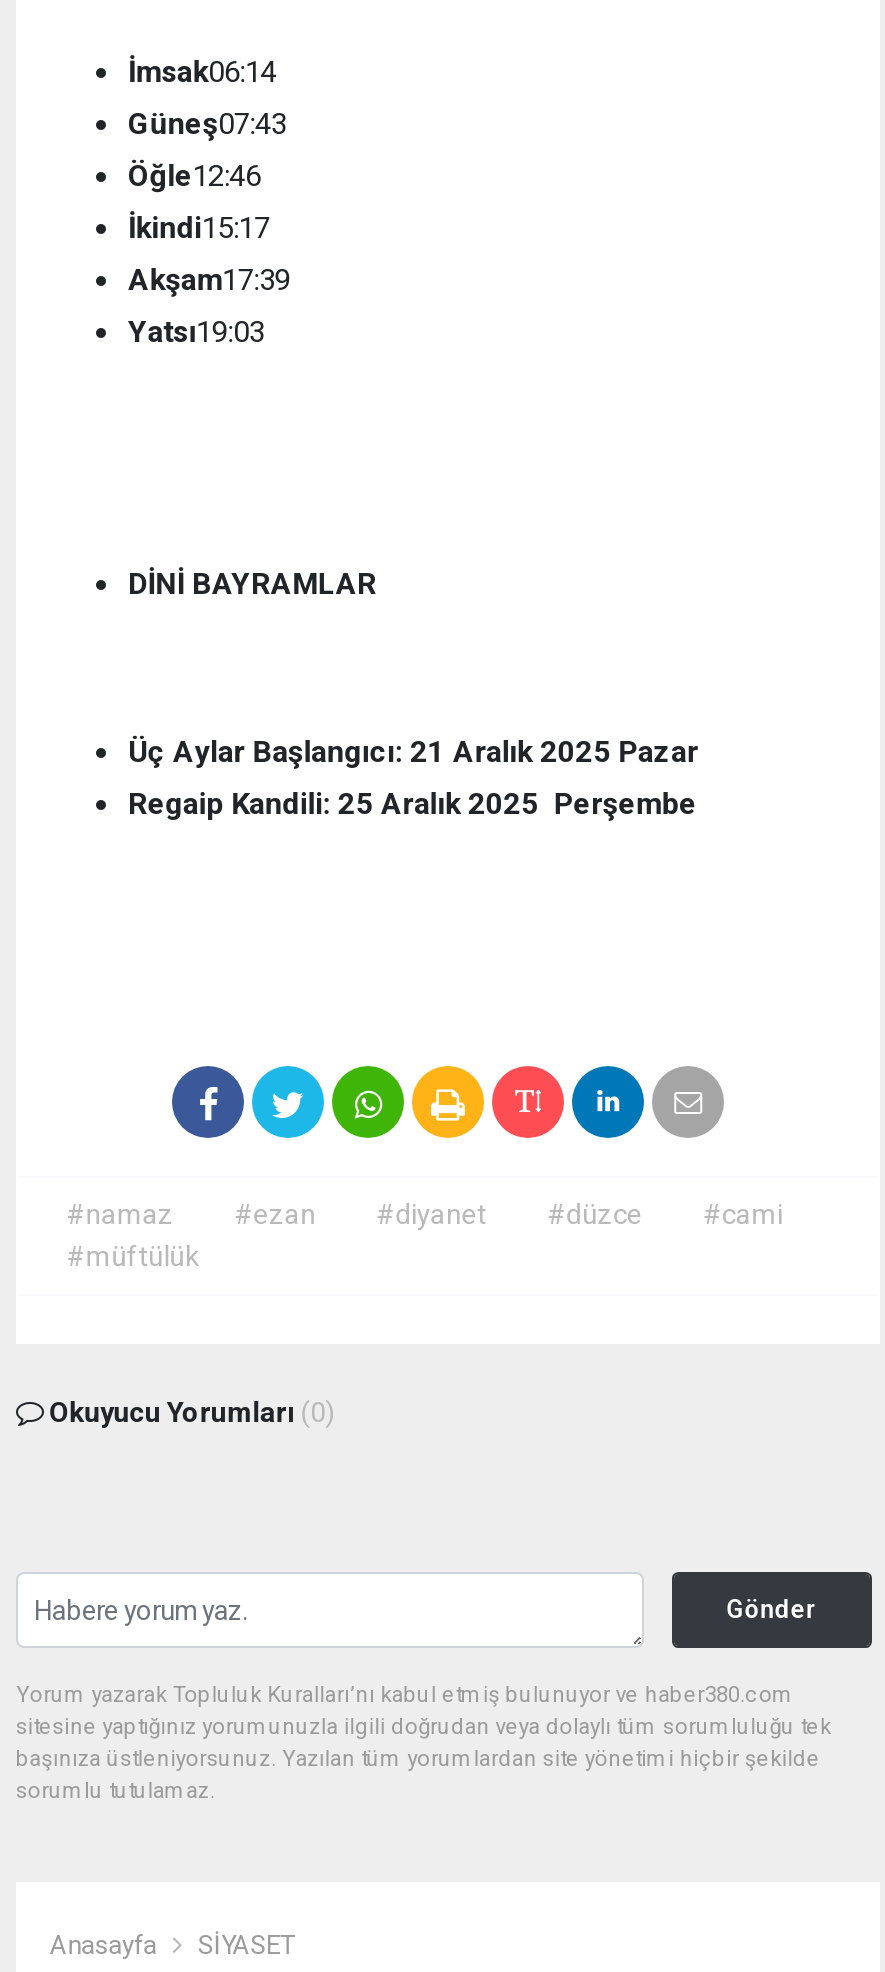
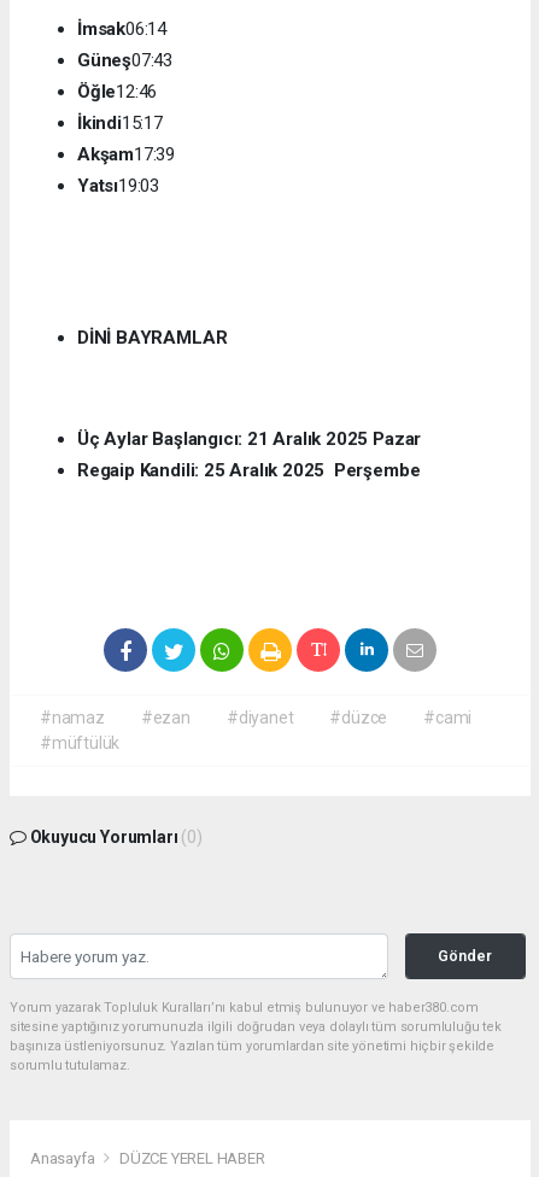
- SİYASET
+ DÜZCE YEREL HABER
